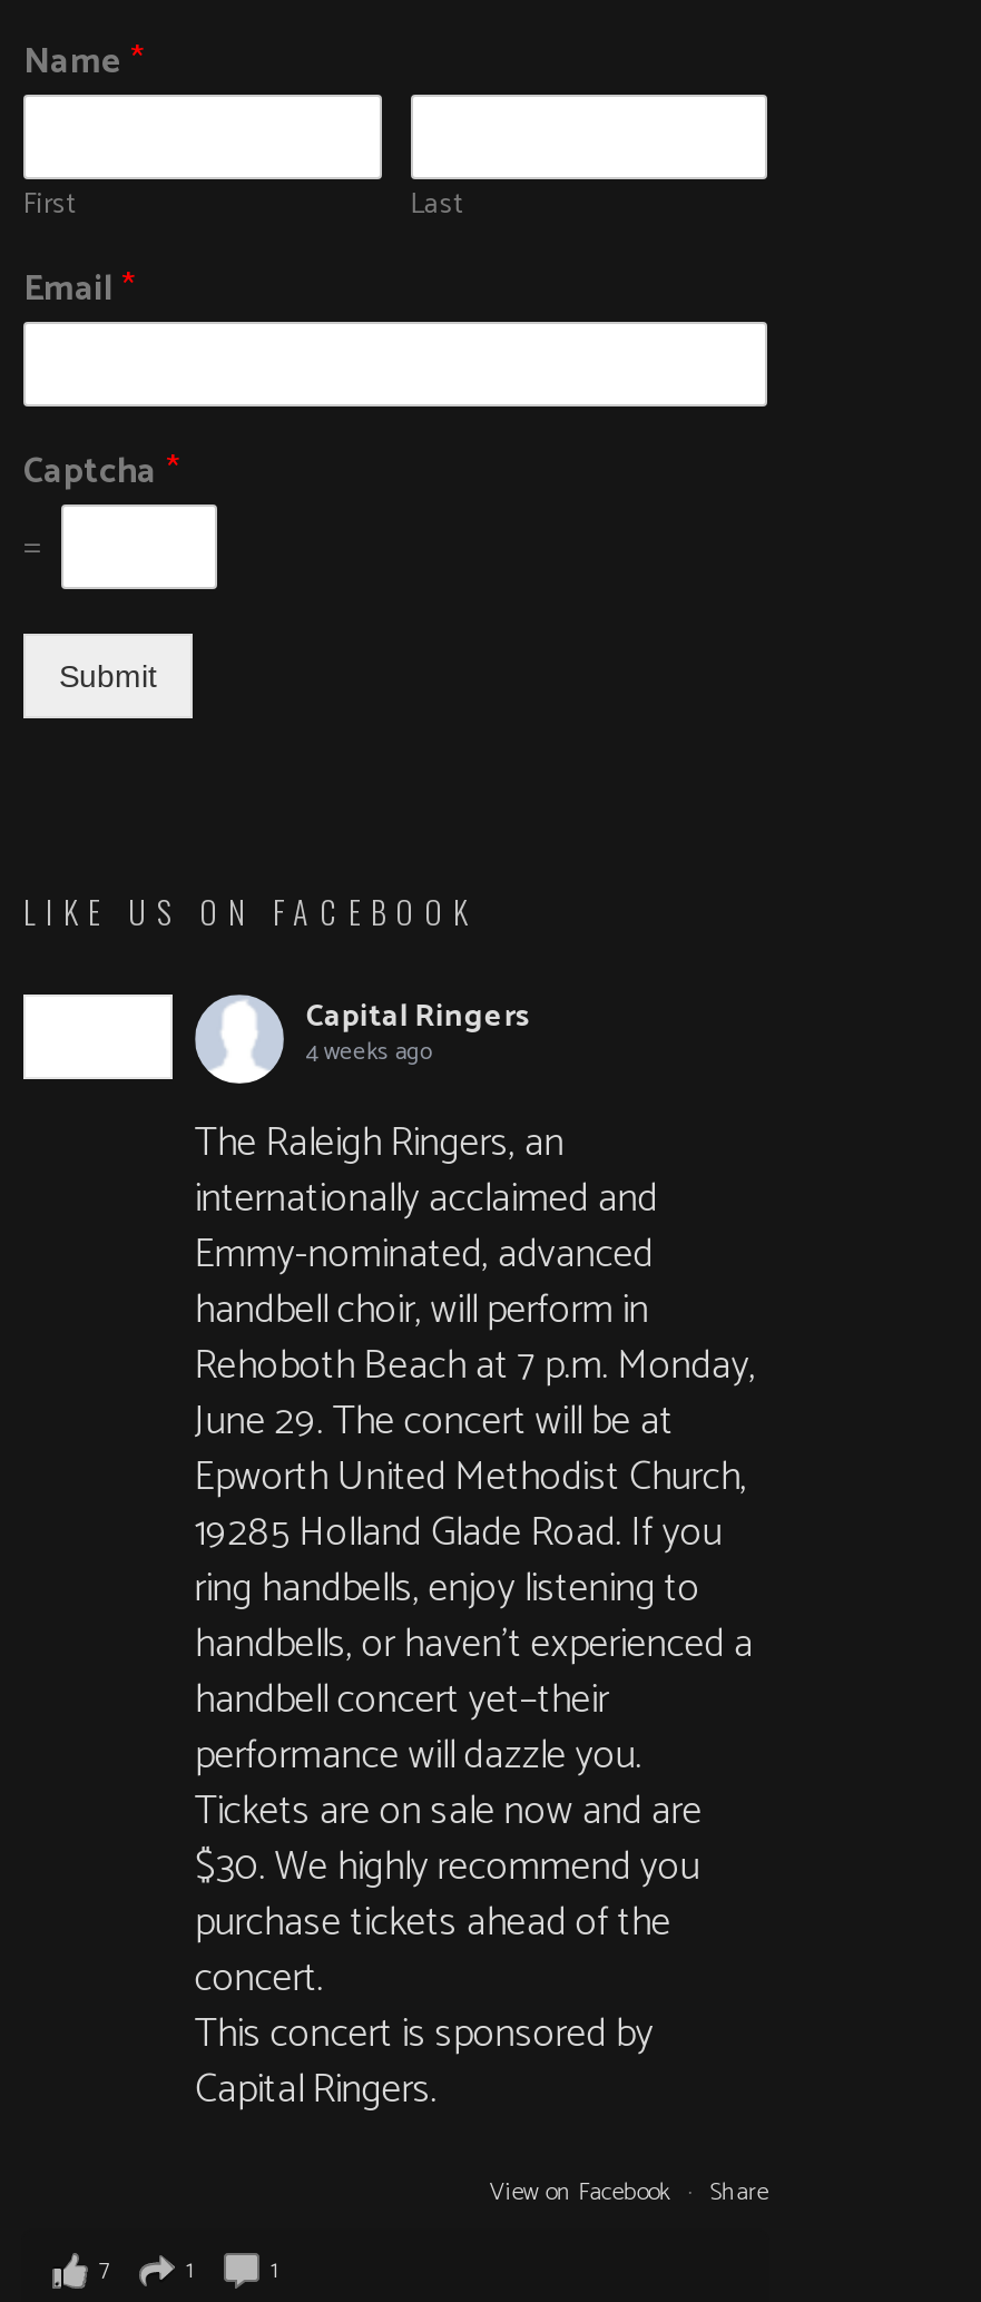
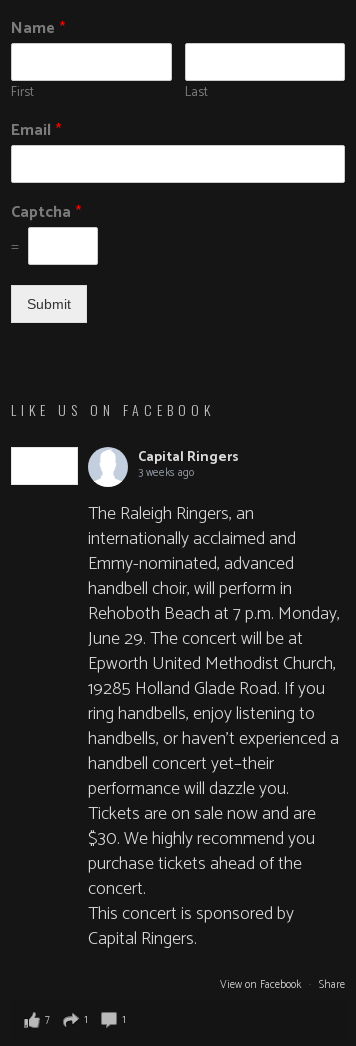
- 4 weeks ago
+ 3 weeks ago
